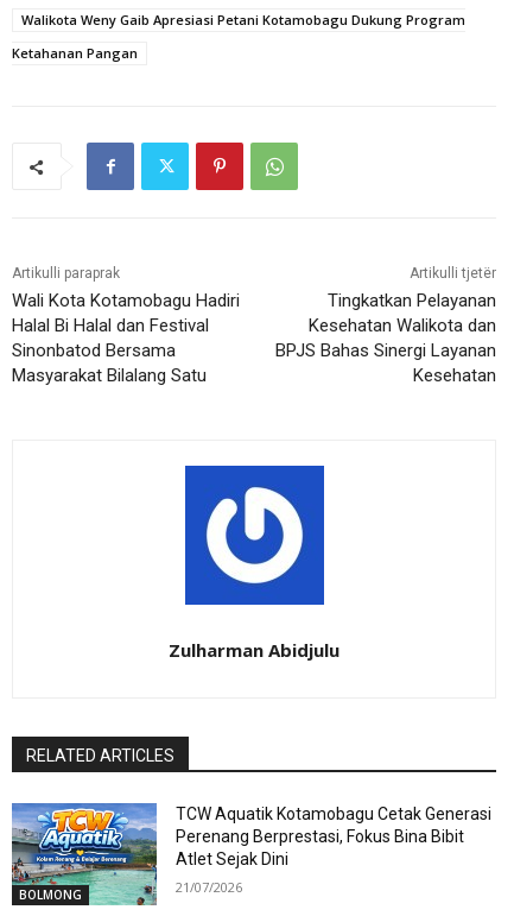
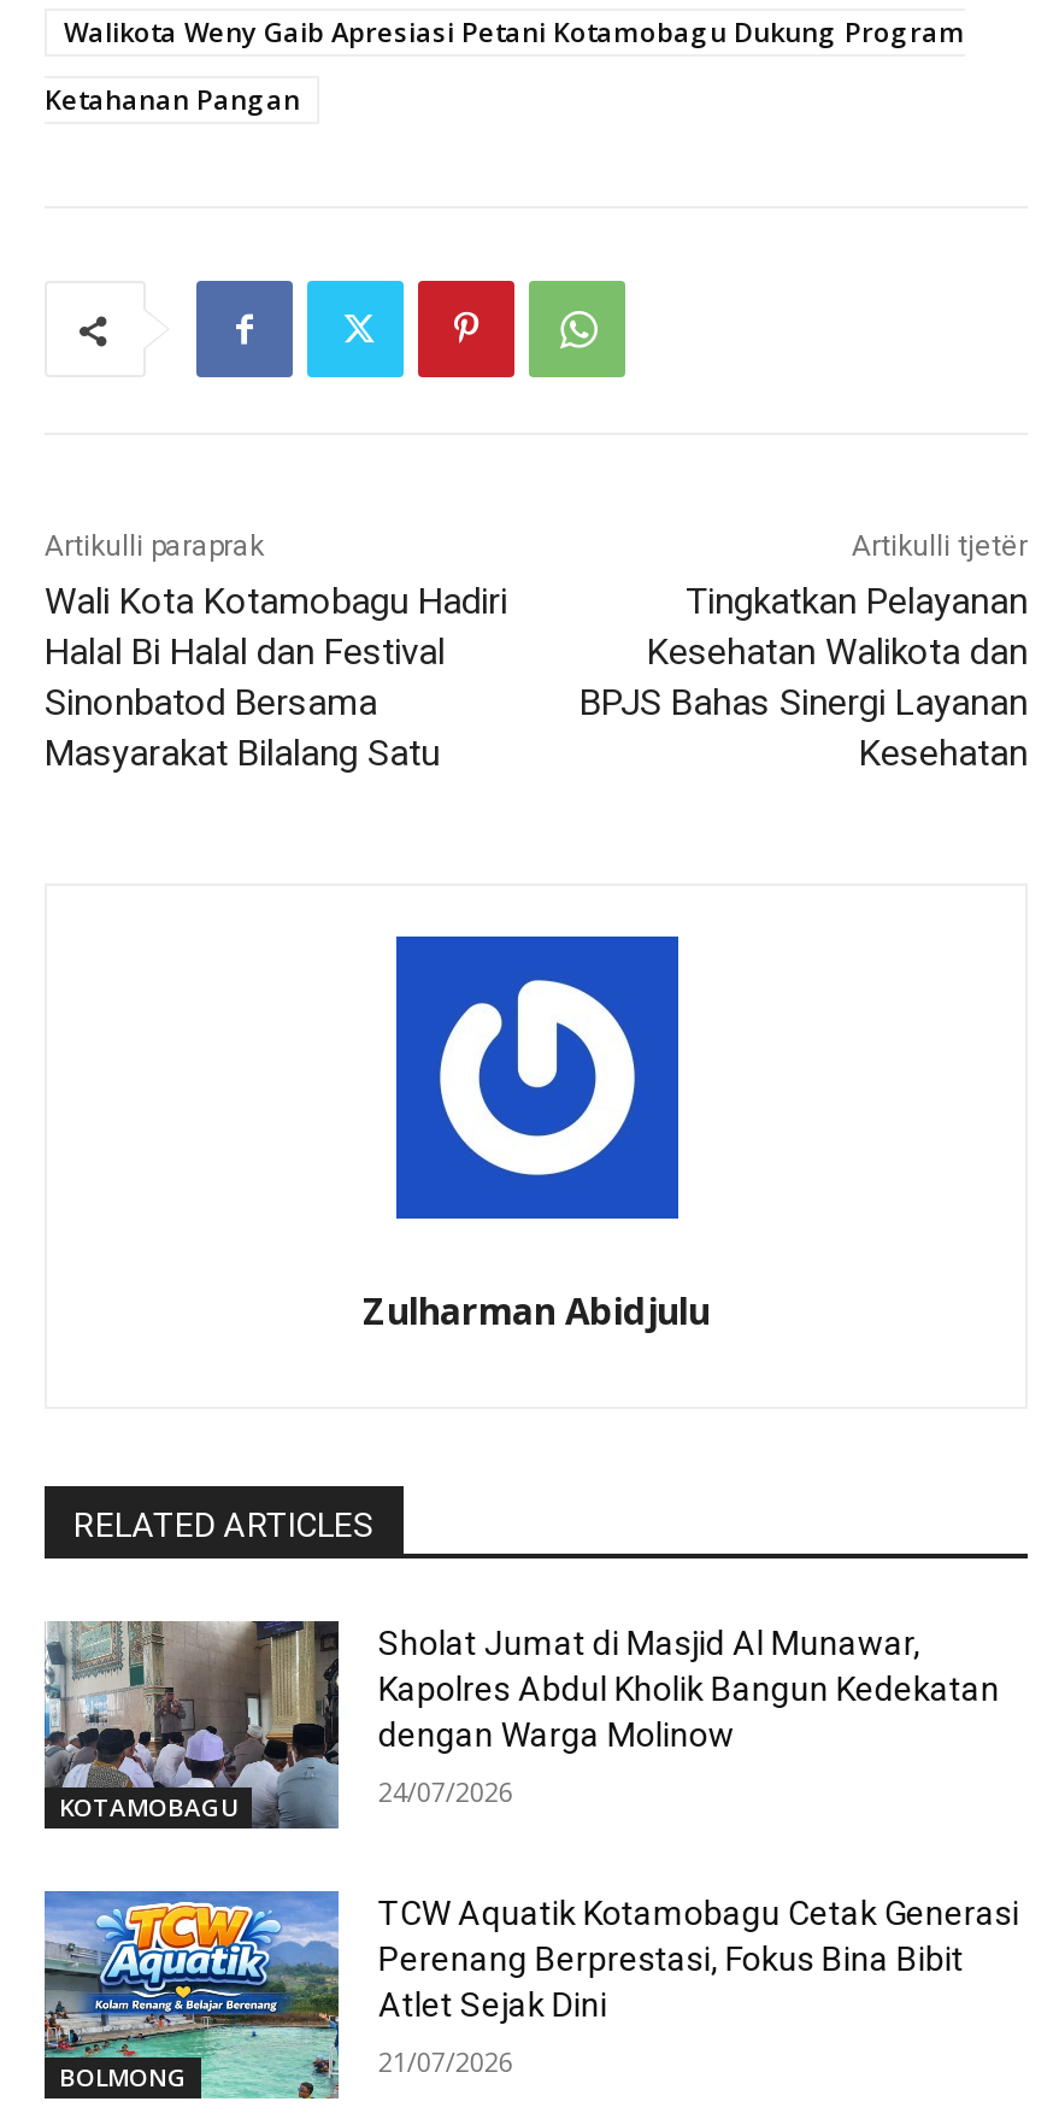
+ [image]
+ KOTAMOBAGU

+ Sholat Jumat di Masjid Al Munawar,
+ Kapolres Abdul Kholik Bangun Kedekatan
+ dengan Warga Molinow
+ 24/07/2026
